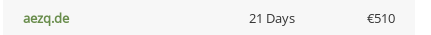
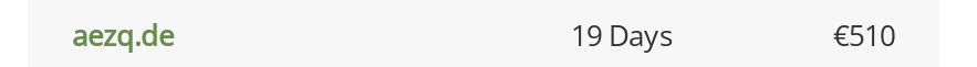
- 21 Days
+ 19 Days
